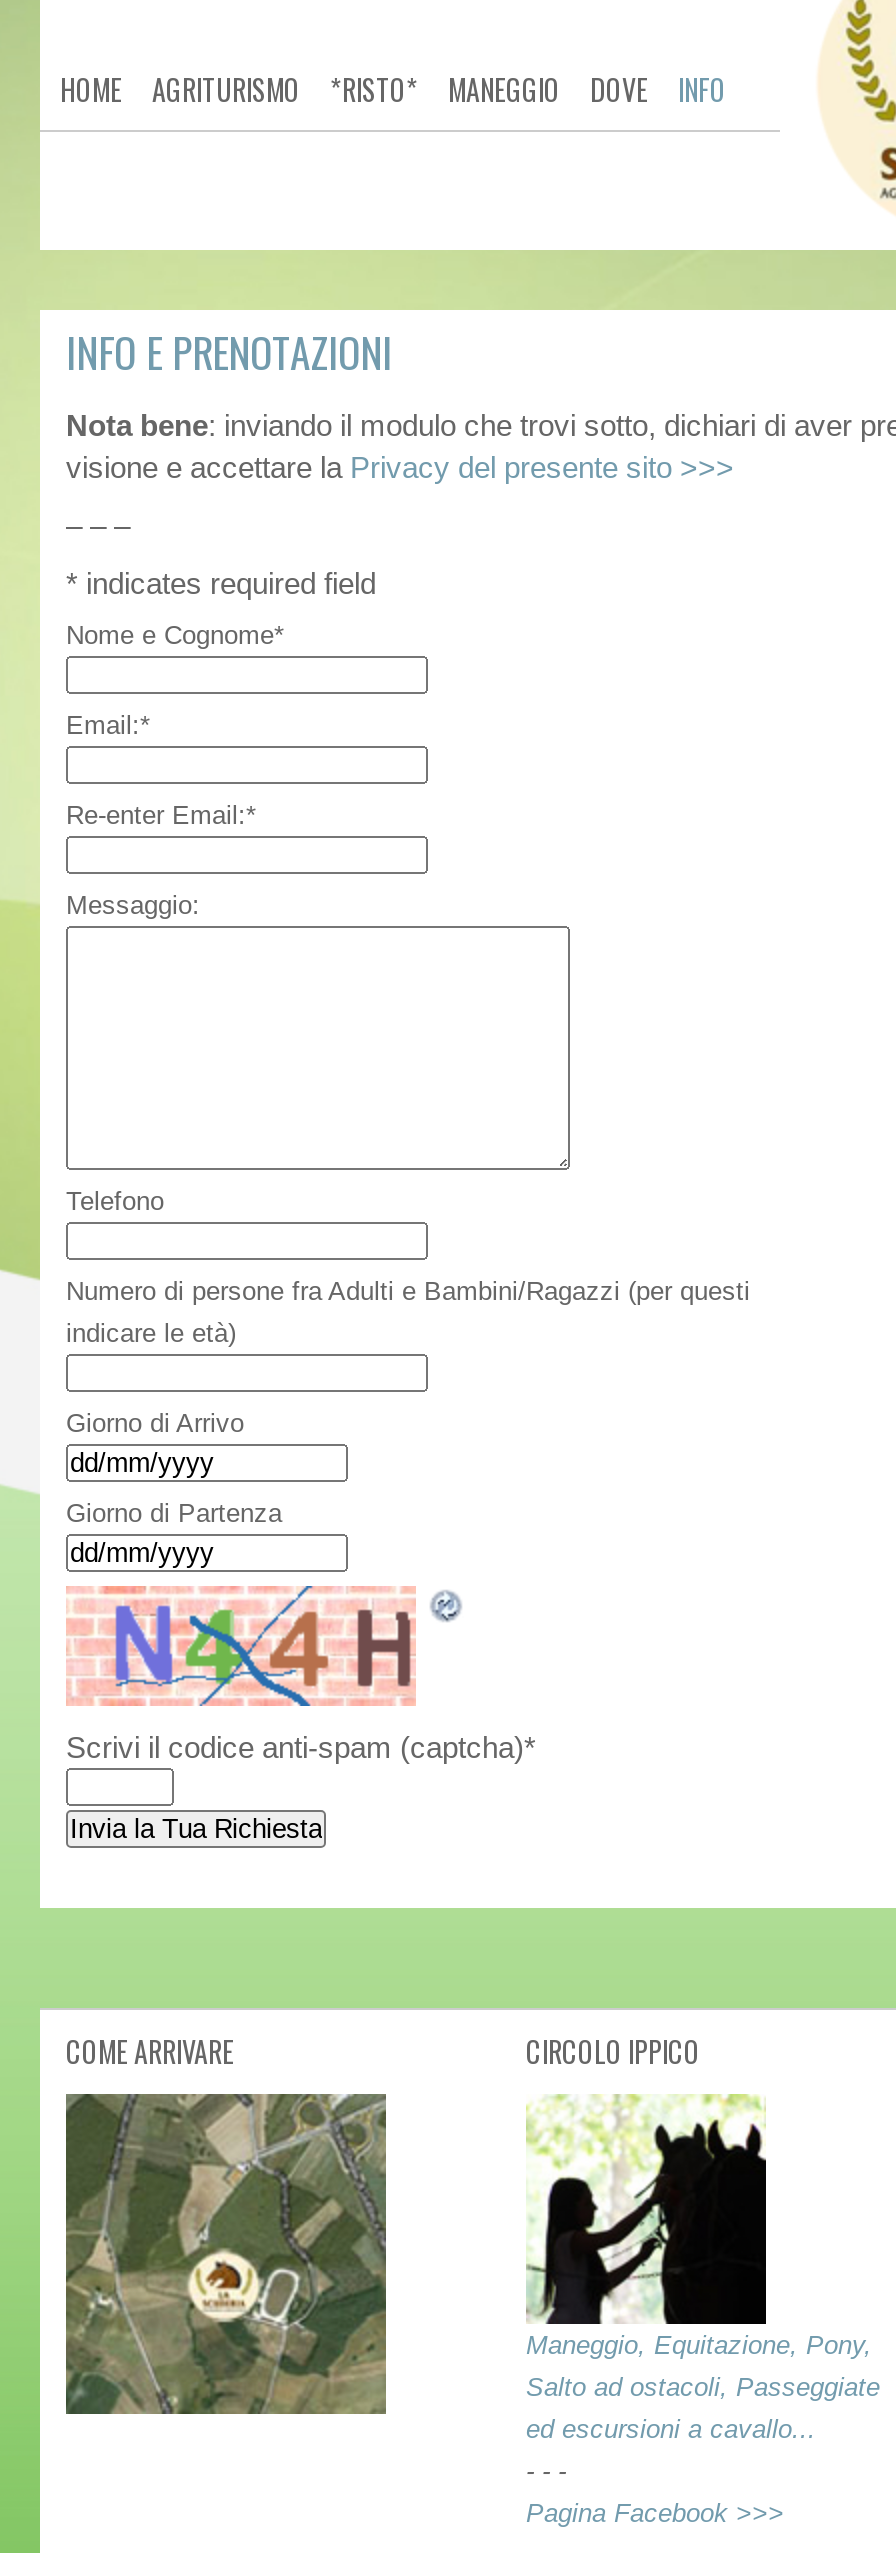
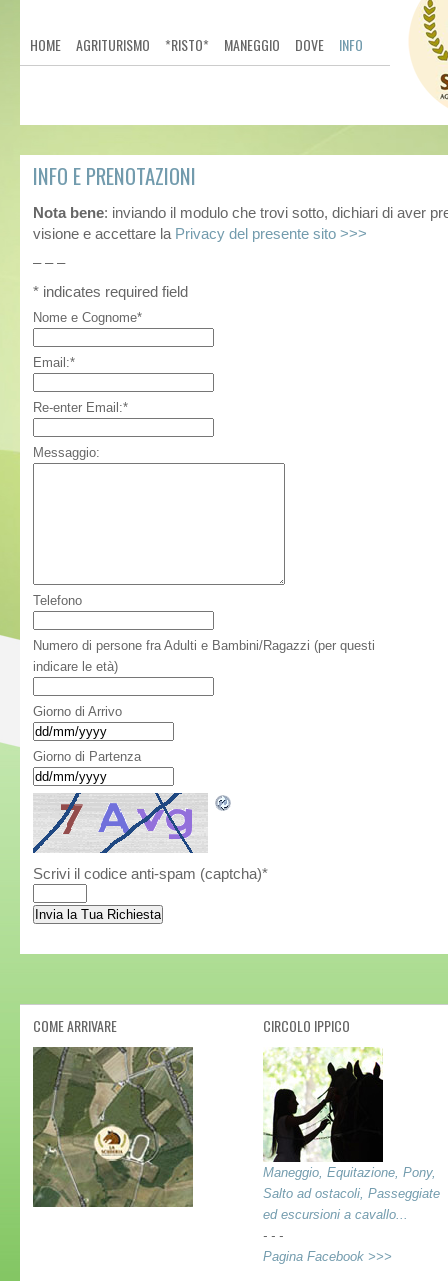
- [image]
+ [image]
